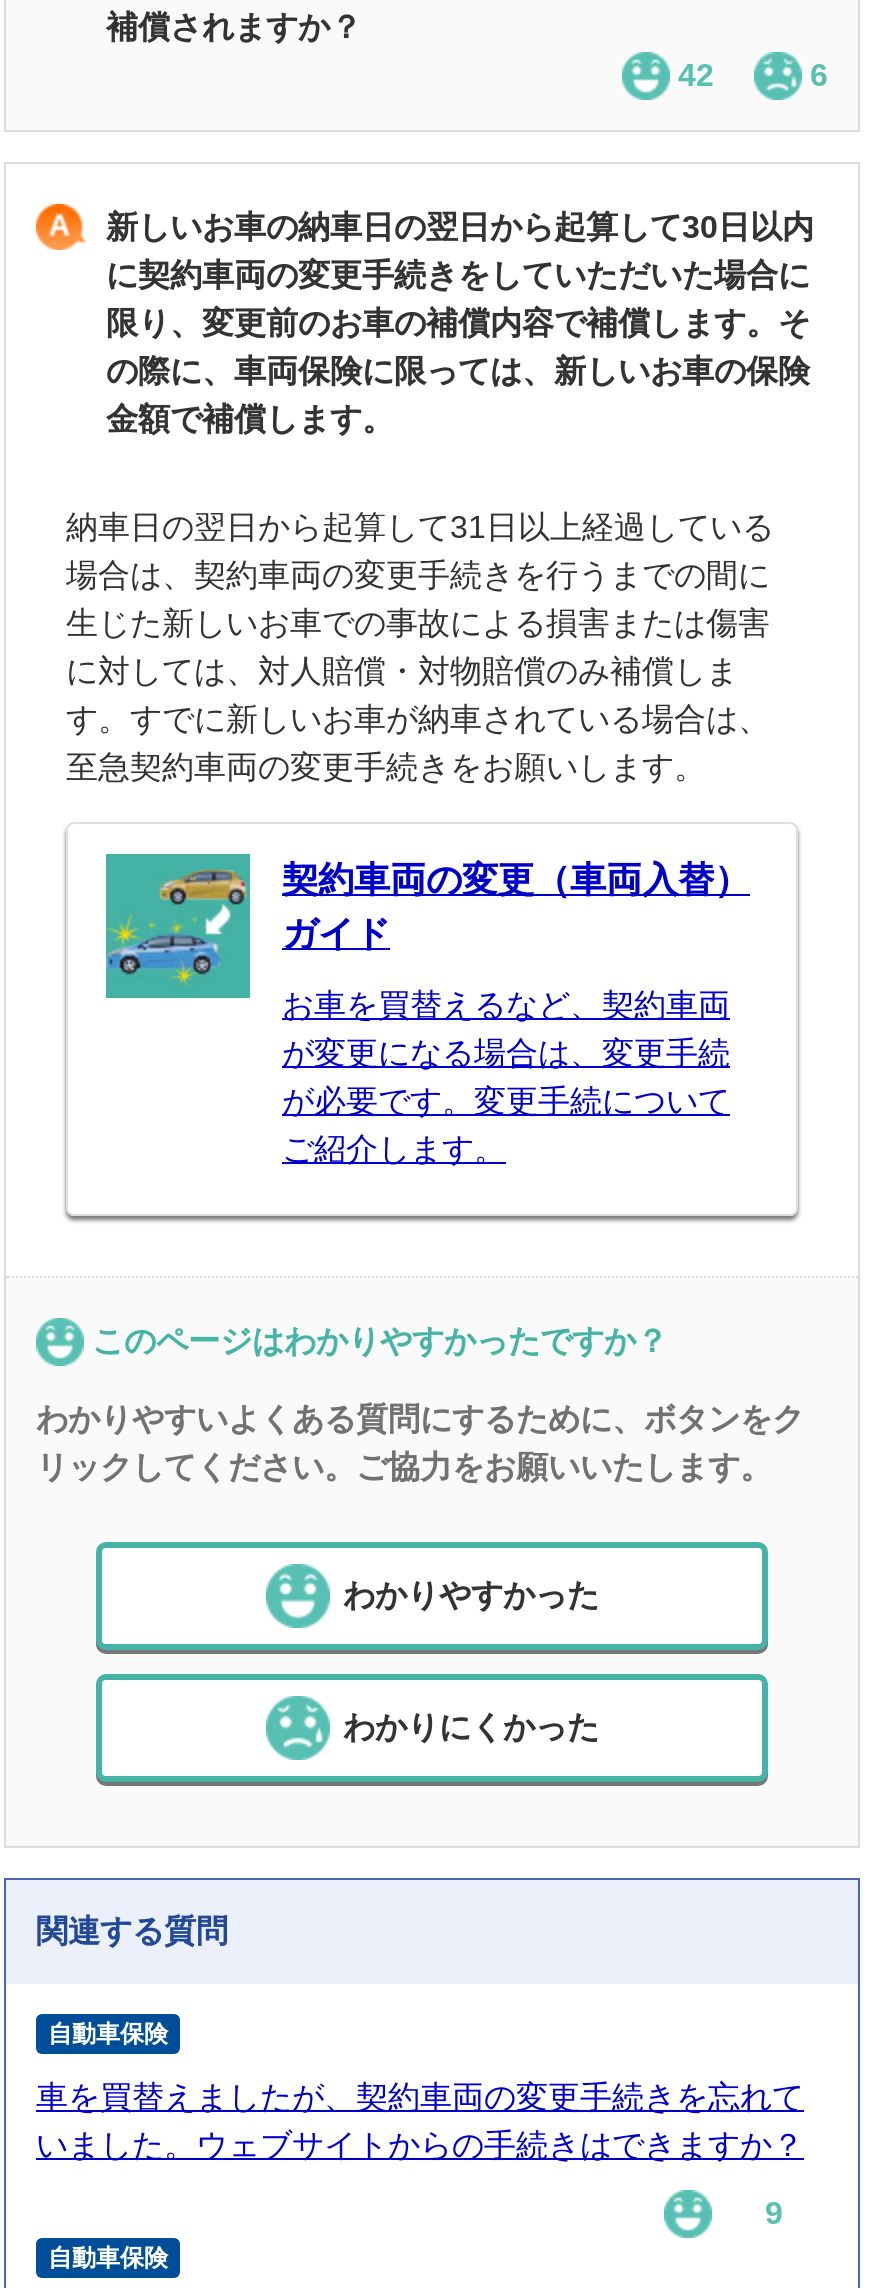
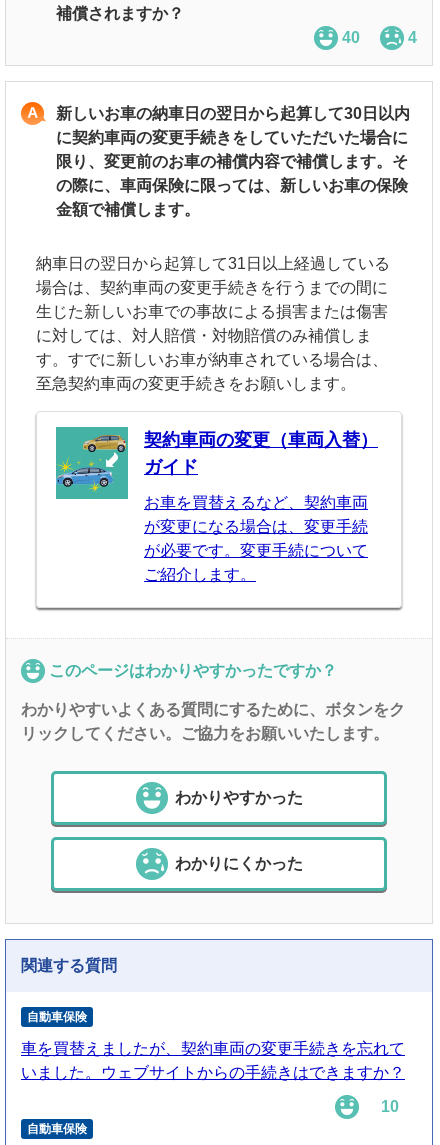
- 42
+ 40

- 6
+ 4

- 9
+ 10
